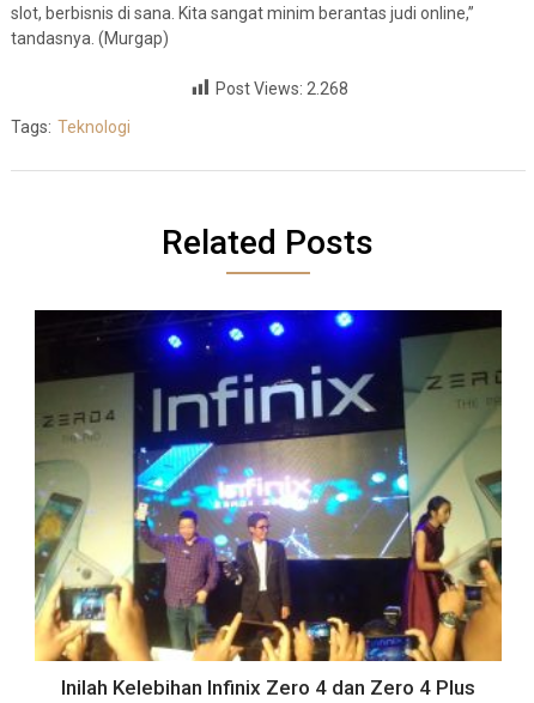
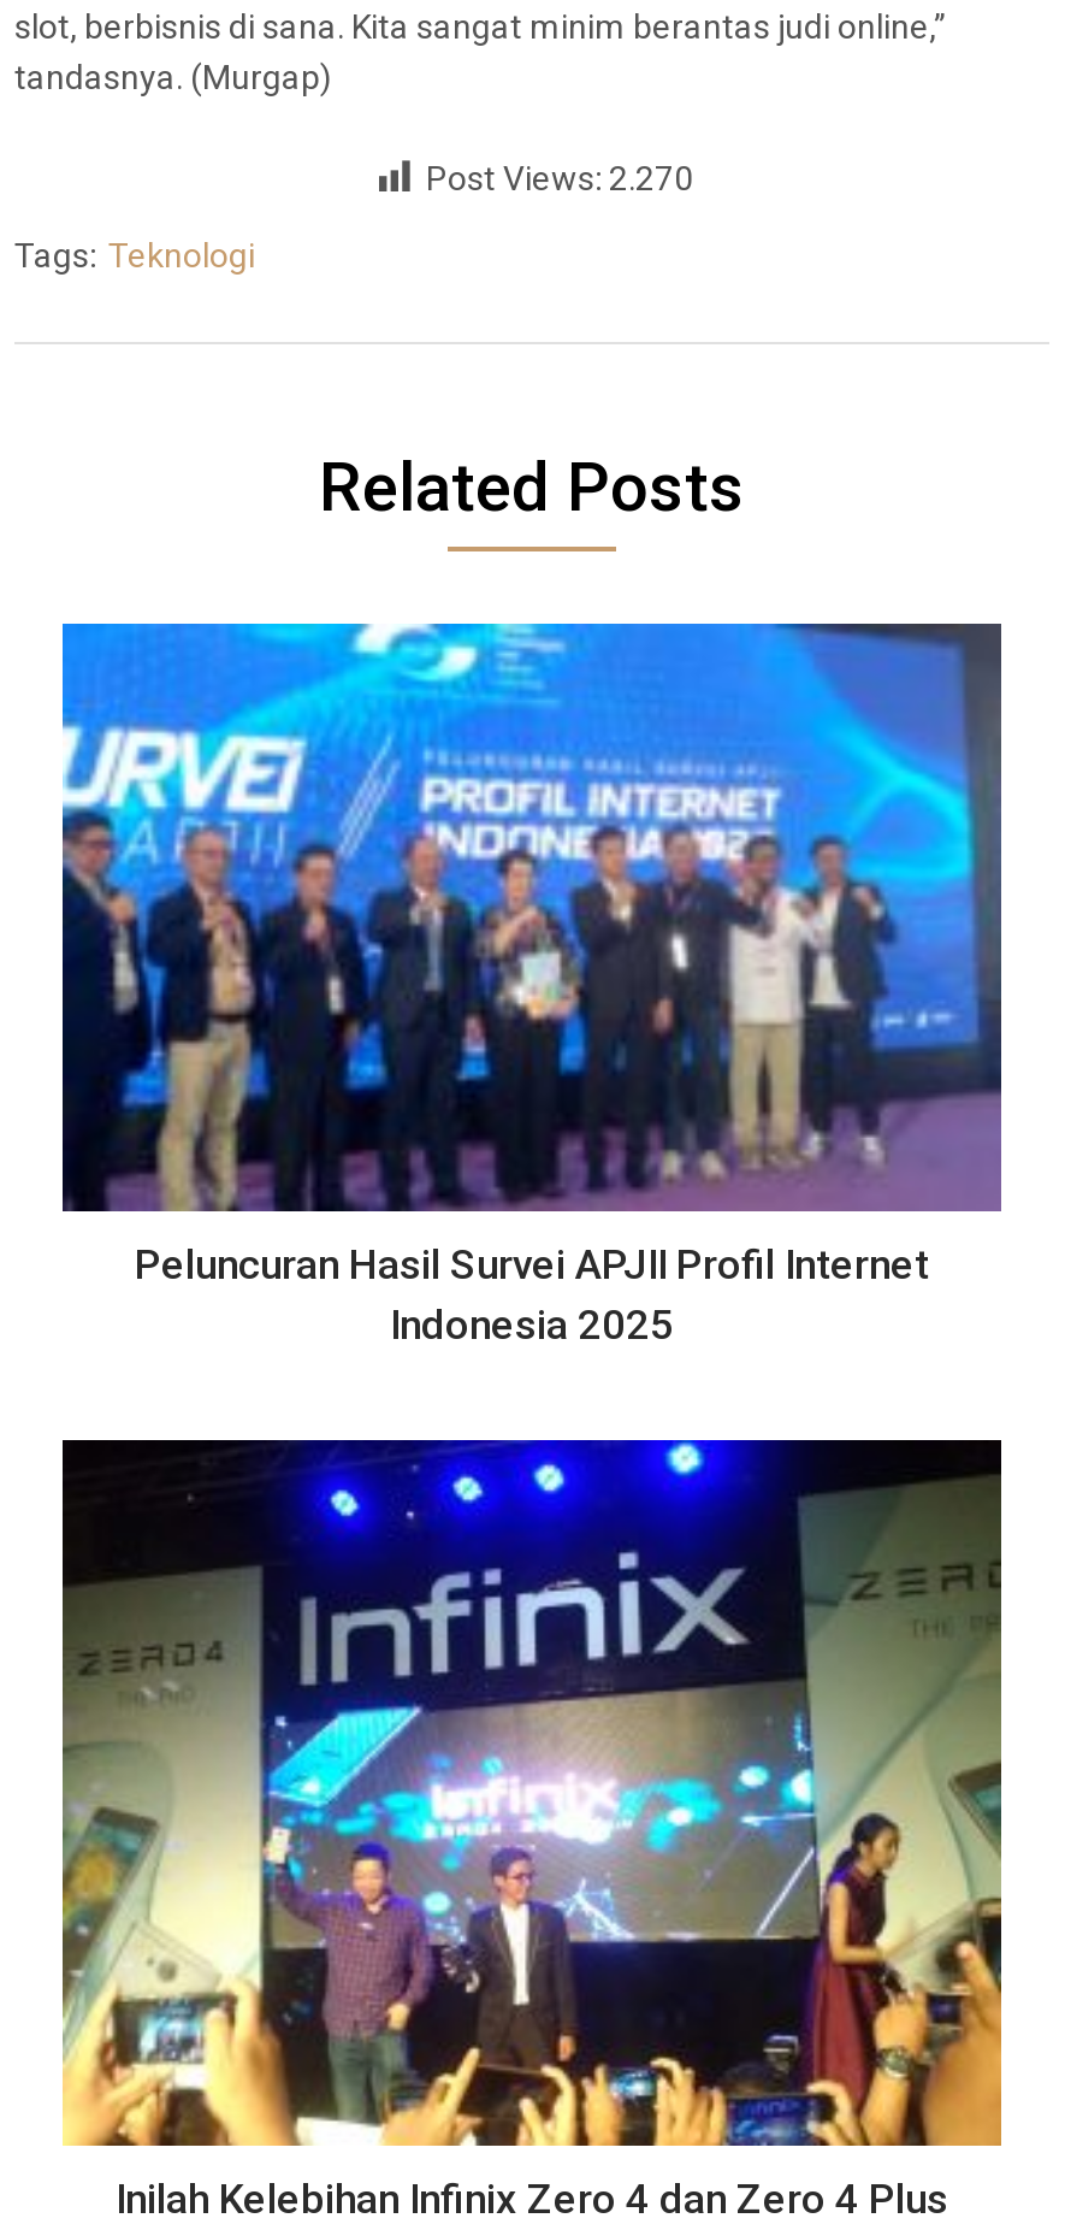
- Post Views: 2.268
+ Post Views: 2.270

+ [image]
+ Peluncuran Hasil Survei APJII Profil Internet
+ Indonesia 2025
